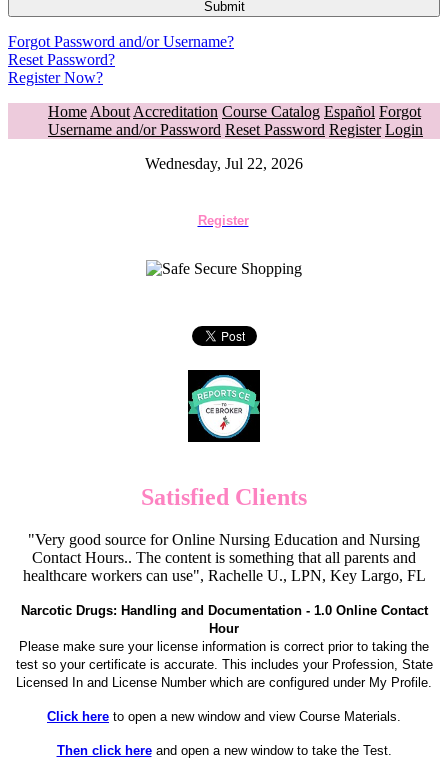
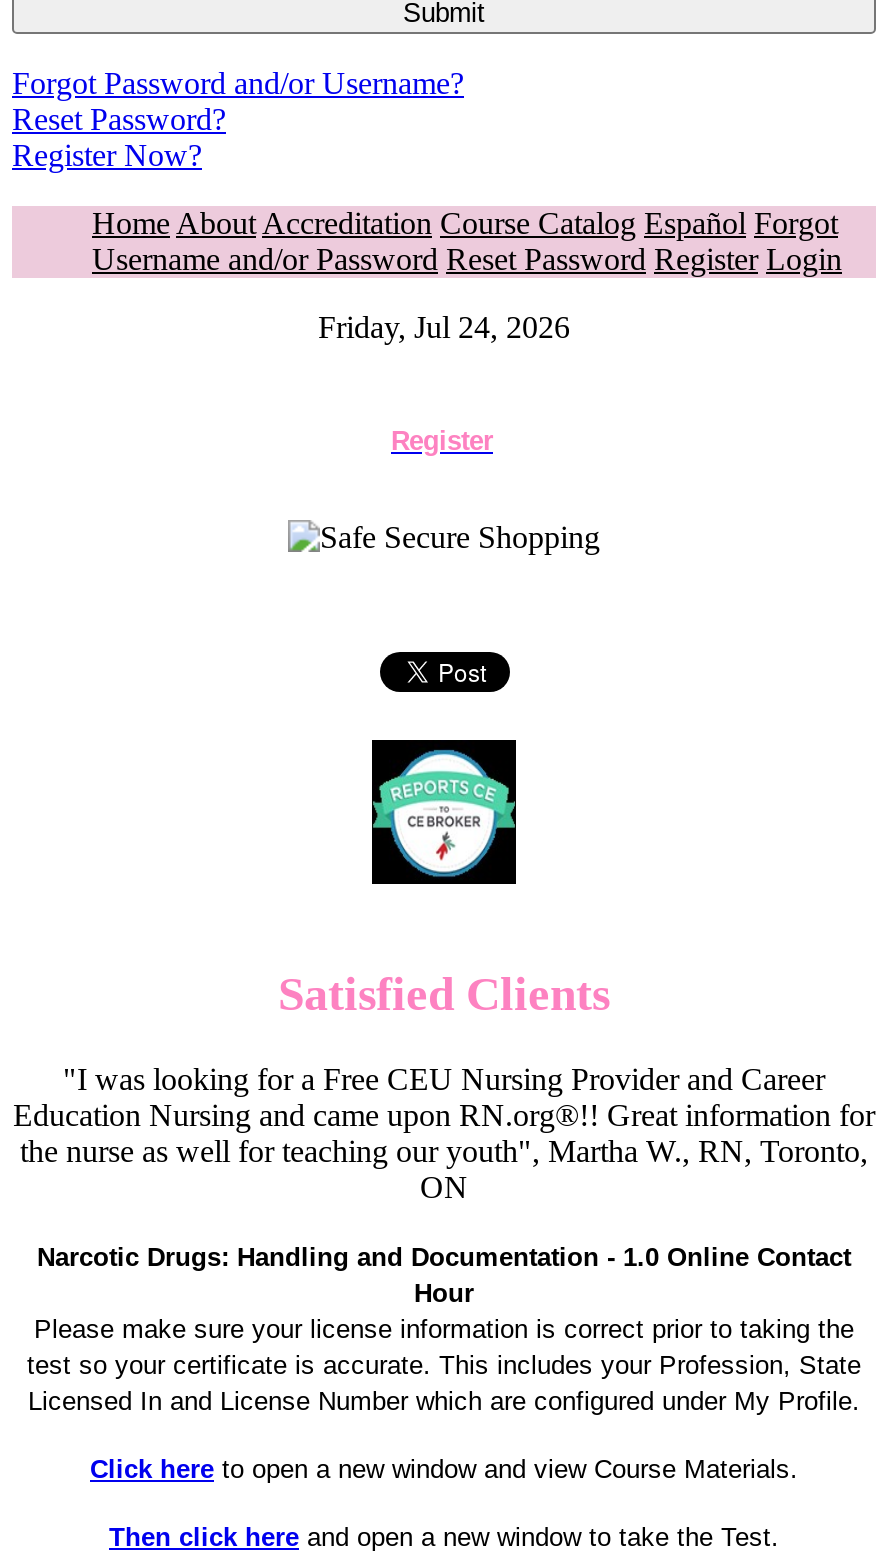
- Wednesday, Jul 22, 2026
+ Friday, Jul 24, 2026

- "Very good source for Online Nursing Education and Nursing
- Contact Hours.. The content is something that all parents and
- healthcare workers can use", Rachelle U., LPN, Key Largo, FL
+ "I was looking for a Free CEU Nursing Provider and Career
+ Education Nursing and came upon RN.org®!! Great information for
+ the nurse as well for teaching our youth", Martha W., RN, Toronto,
+ ON
